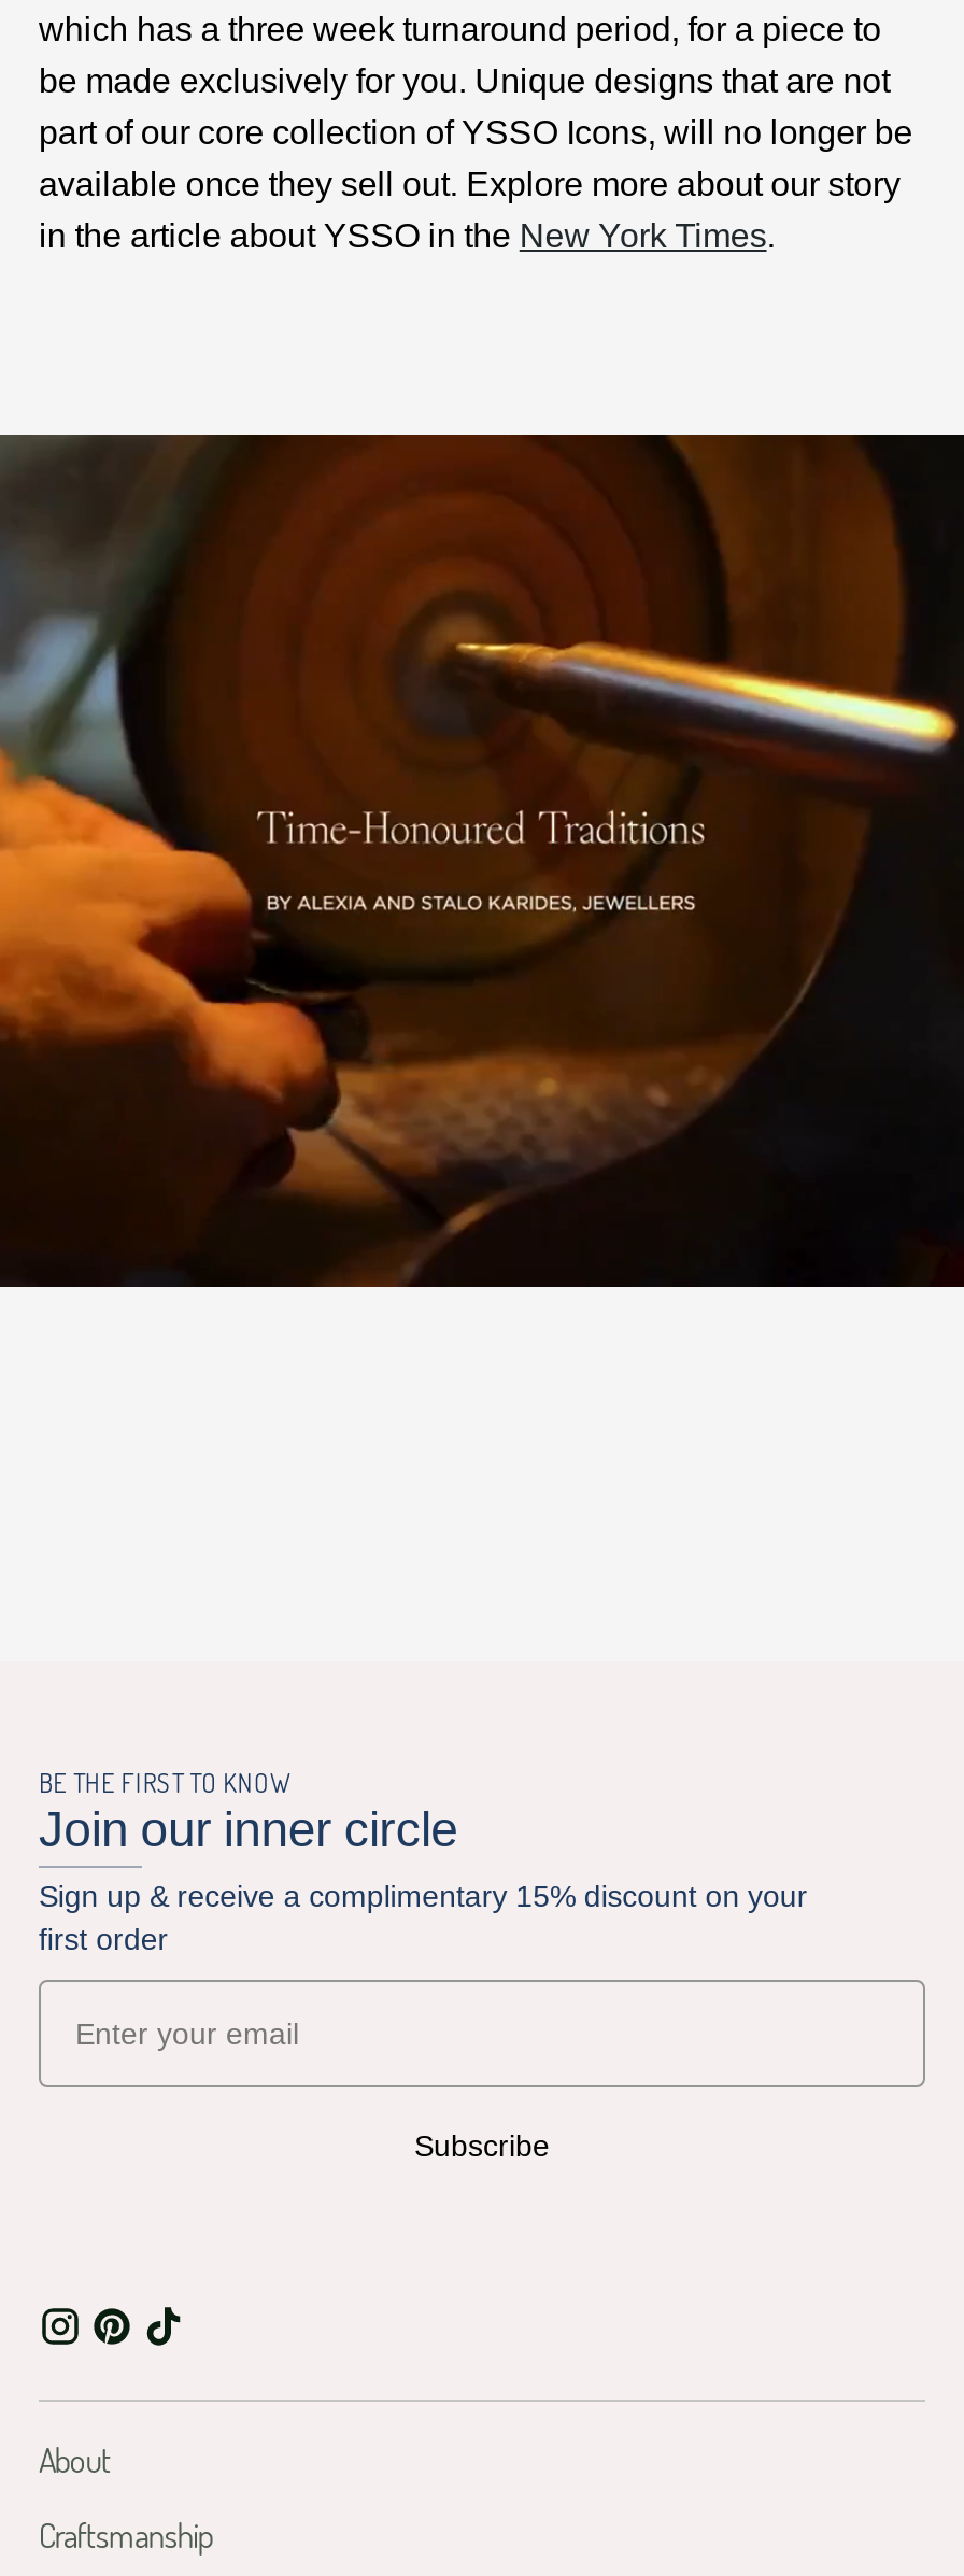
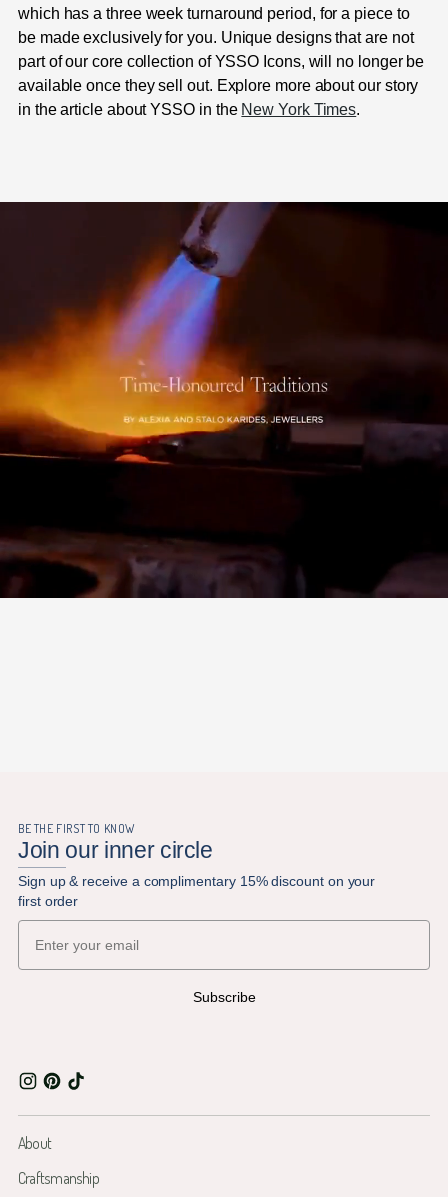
- [image]
+ [image]
